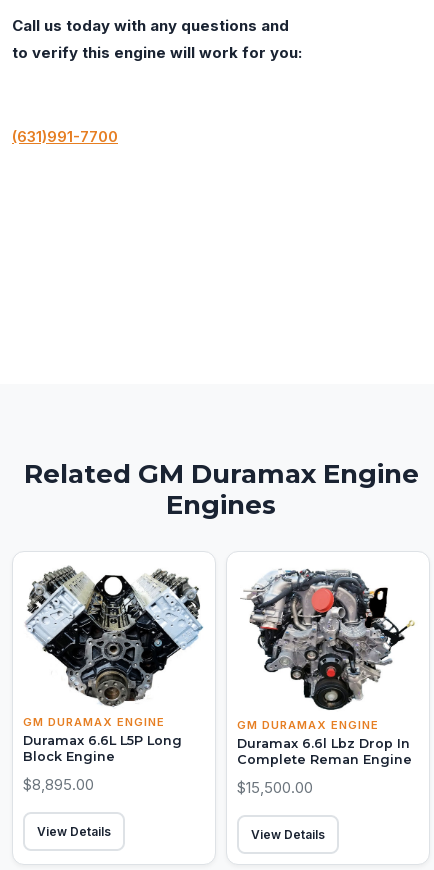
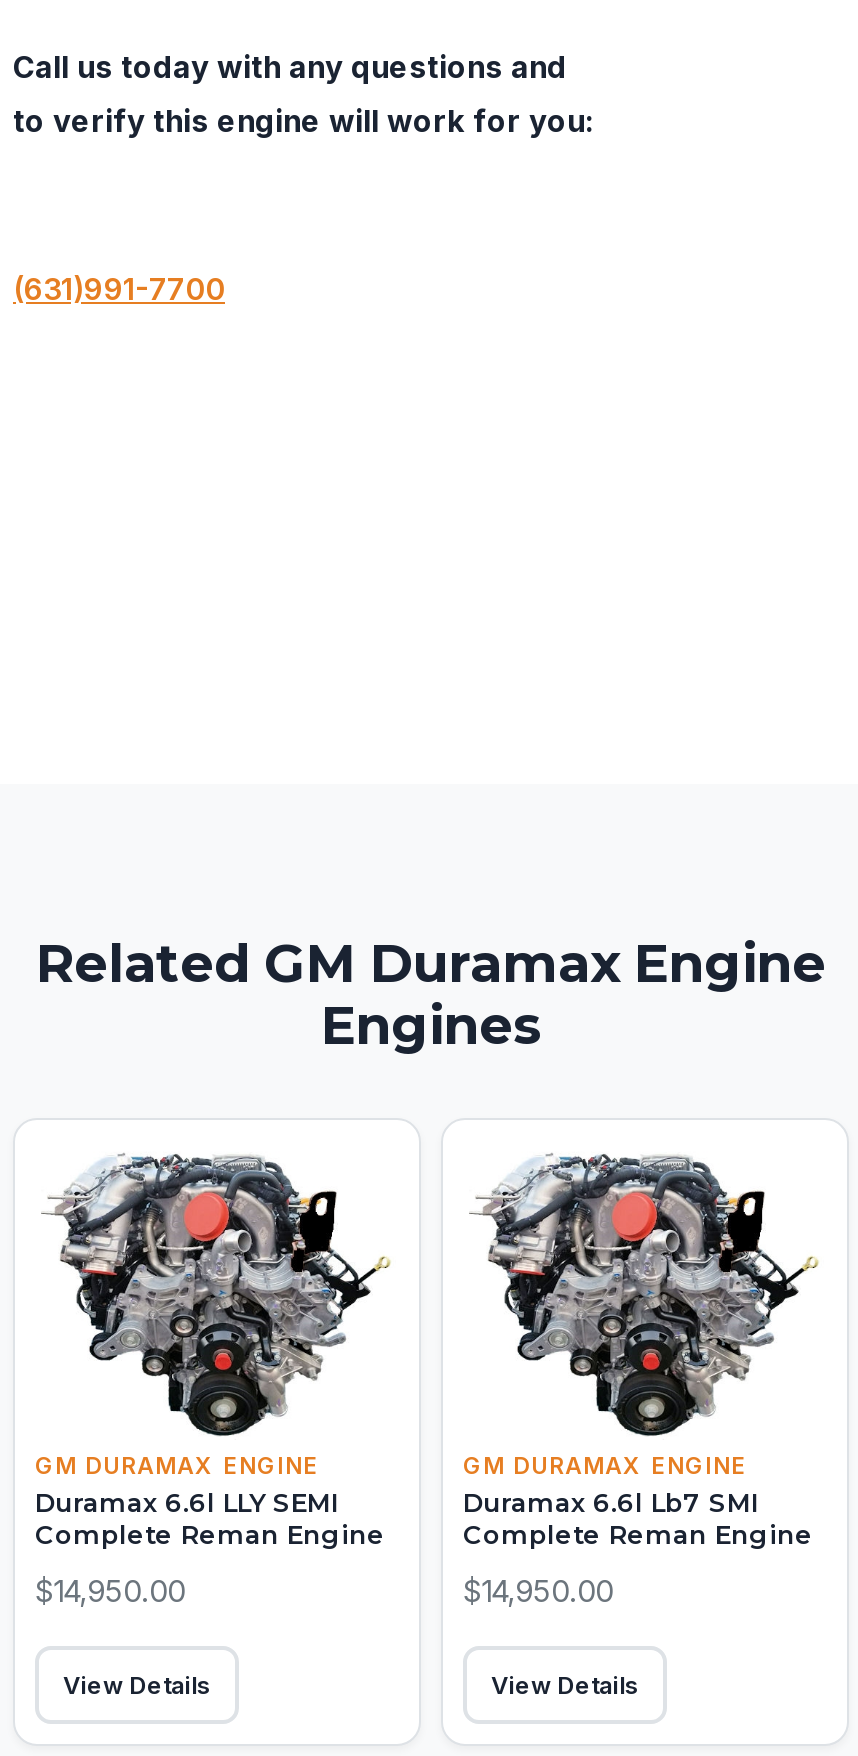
- [image]
- Duramax 6.6L L5P Long
- Block Engine
+ [image]
+ Duramax 6.6l LLY SEMI
+ Complete Reman Engine

- Duramax 6.6l Lbz Drop In
+ Duramax 6.6l Lb7 SMI

- $8,895.00
+ $14,950.00

- $15,500.00
+ $14,950.00
